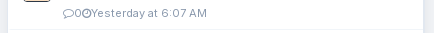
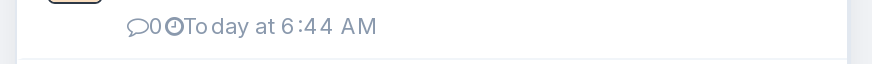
- Yesterday at 6:07 AM
+ Today at 6:44 AM
